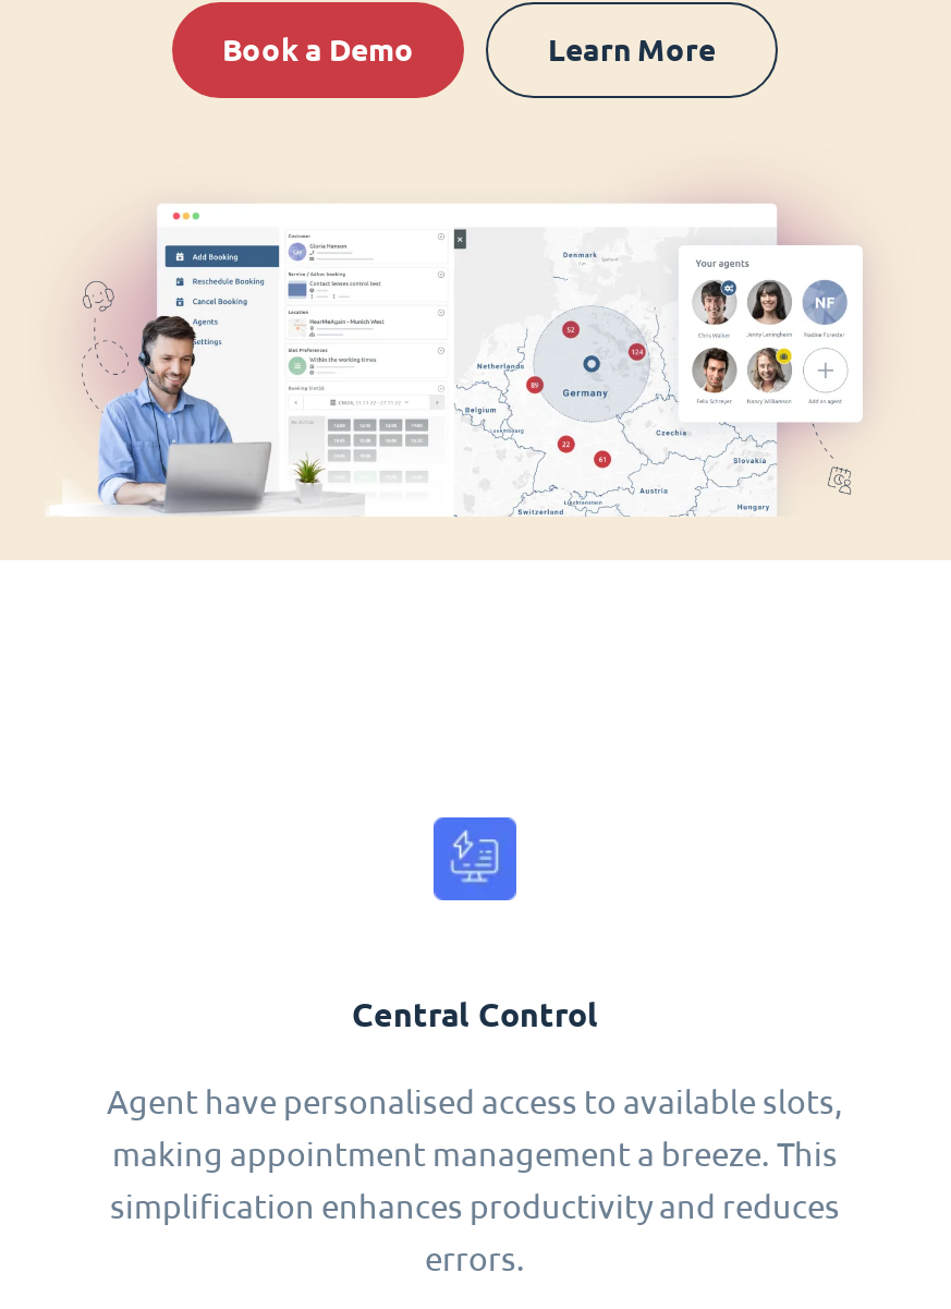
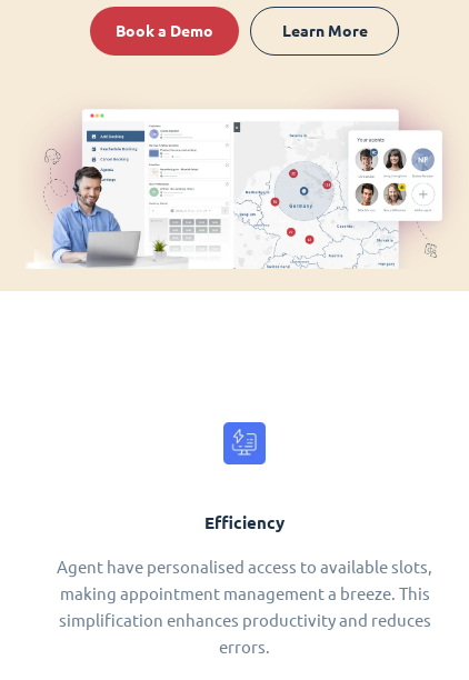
- Central Control
+ Efficiency
